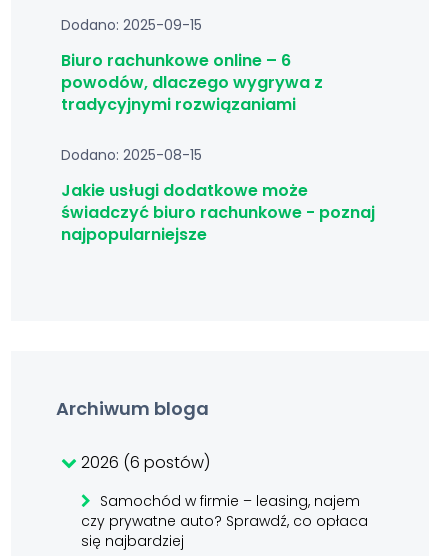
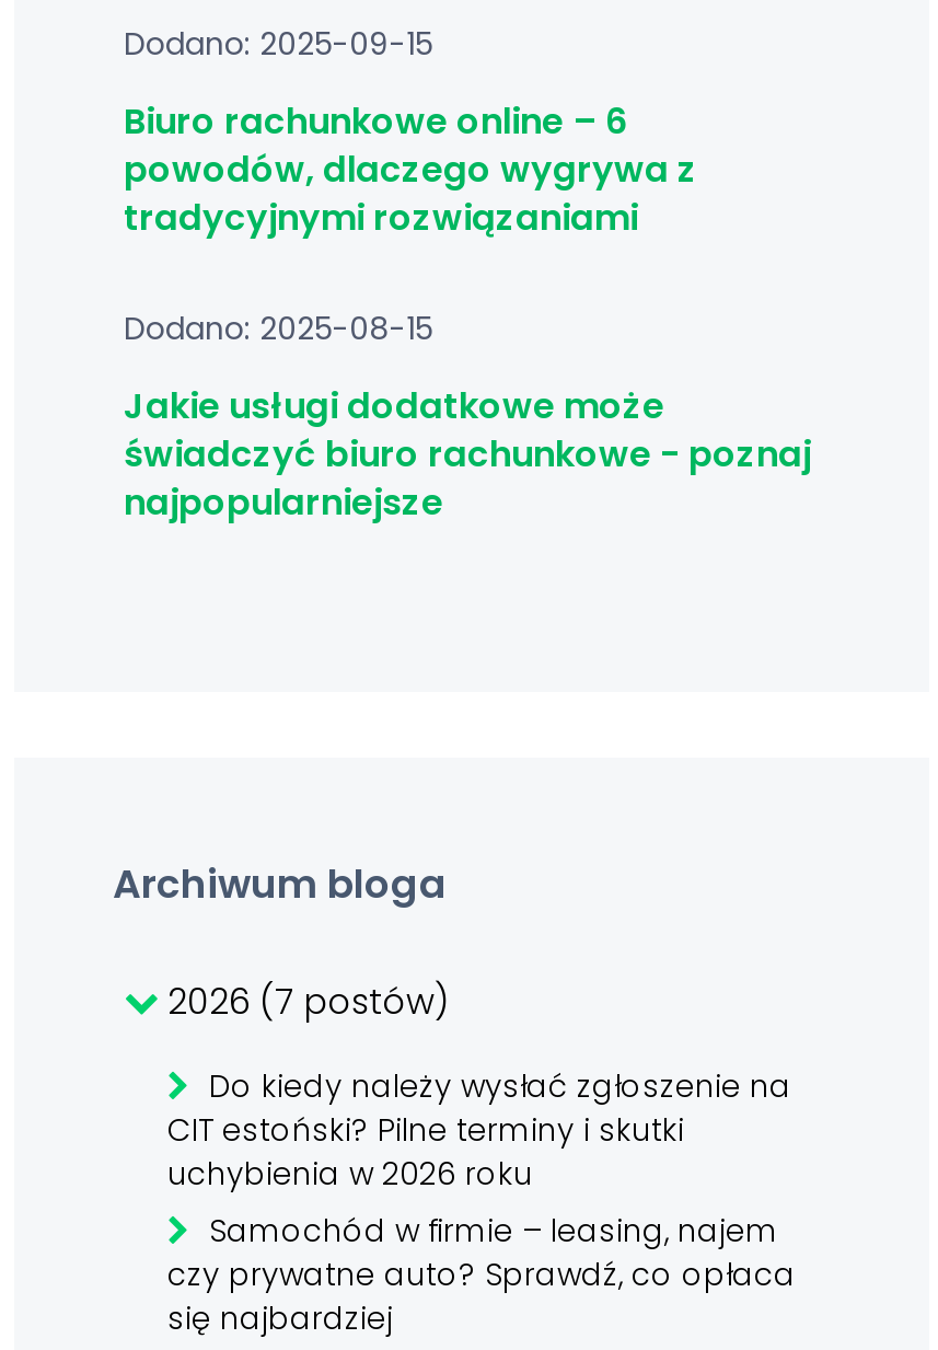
- 2026 (6 postów)
+ 2026 (7 postów)
+ Do kiedy należy wysłać zgłoszenie na
+ CIT estoński? Pilne terminy i skutki
+ uchybienia w 2026 roku
